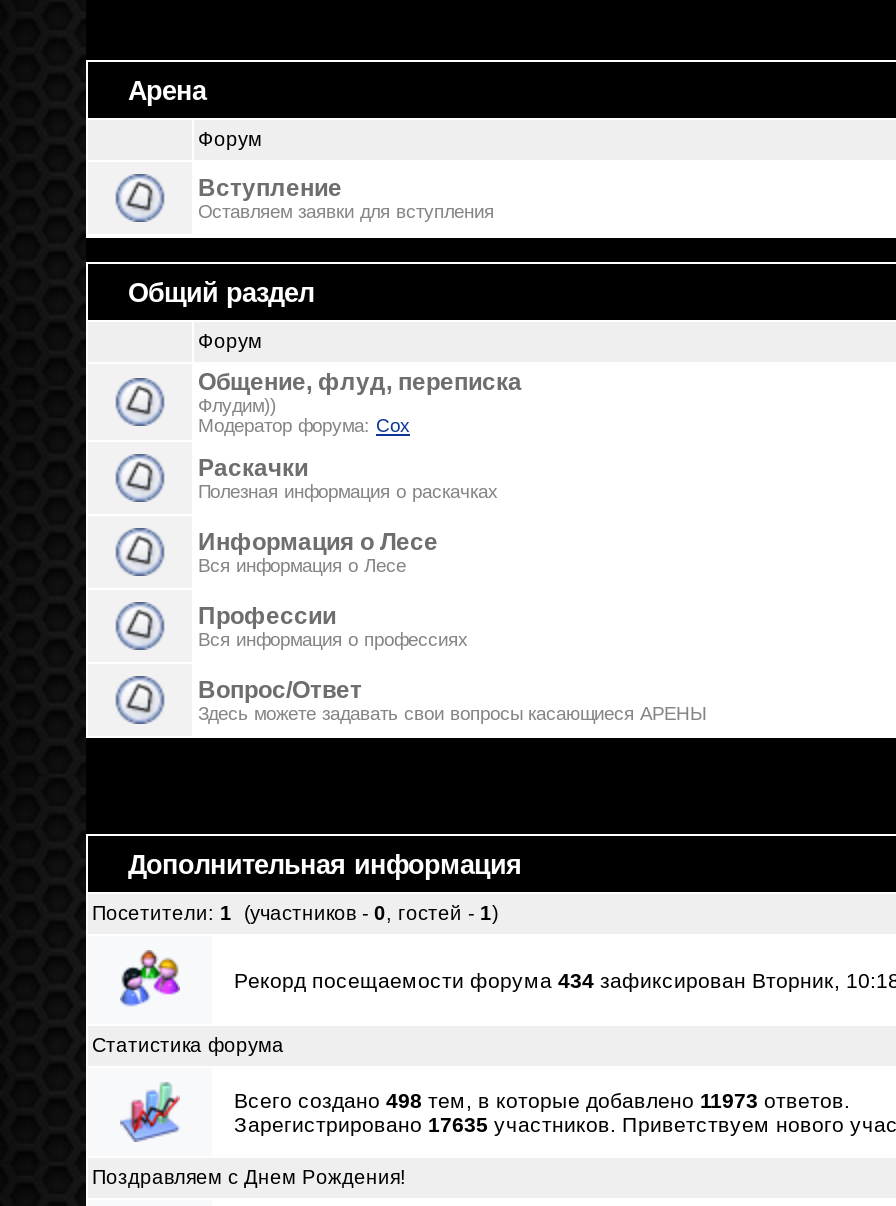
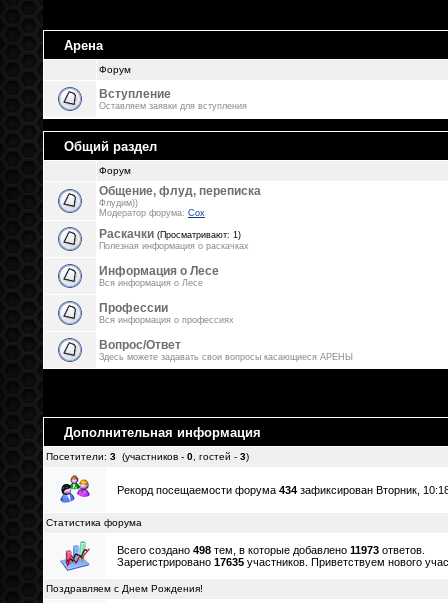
- Раскачки
+ Раскачки (Просматривают: 1)

- Посетители: 1 (участников - 0, гостей - 1)
+ Посетители: 3 (участников - 0, гостей - 3)
